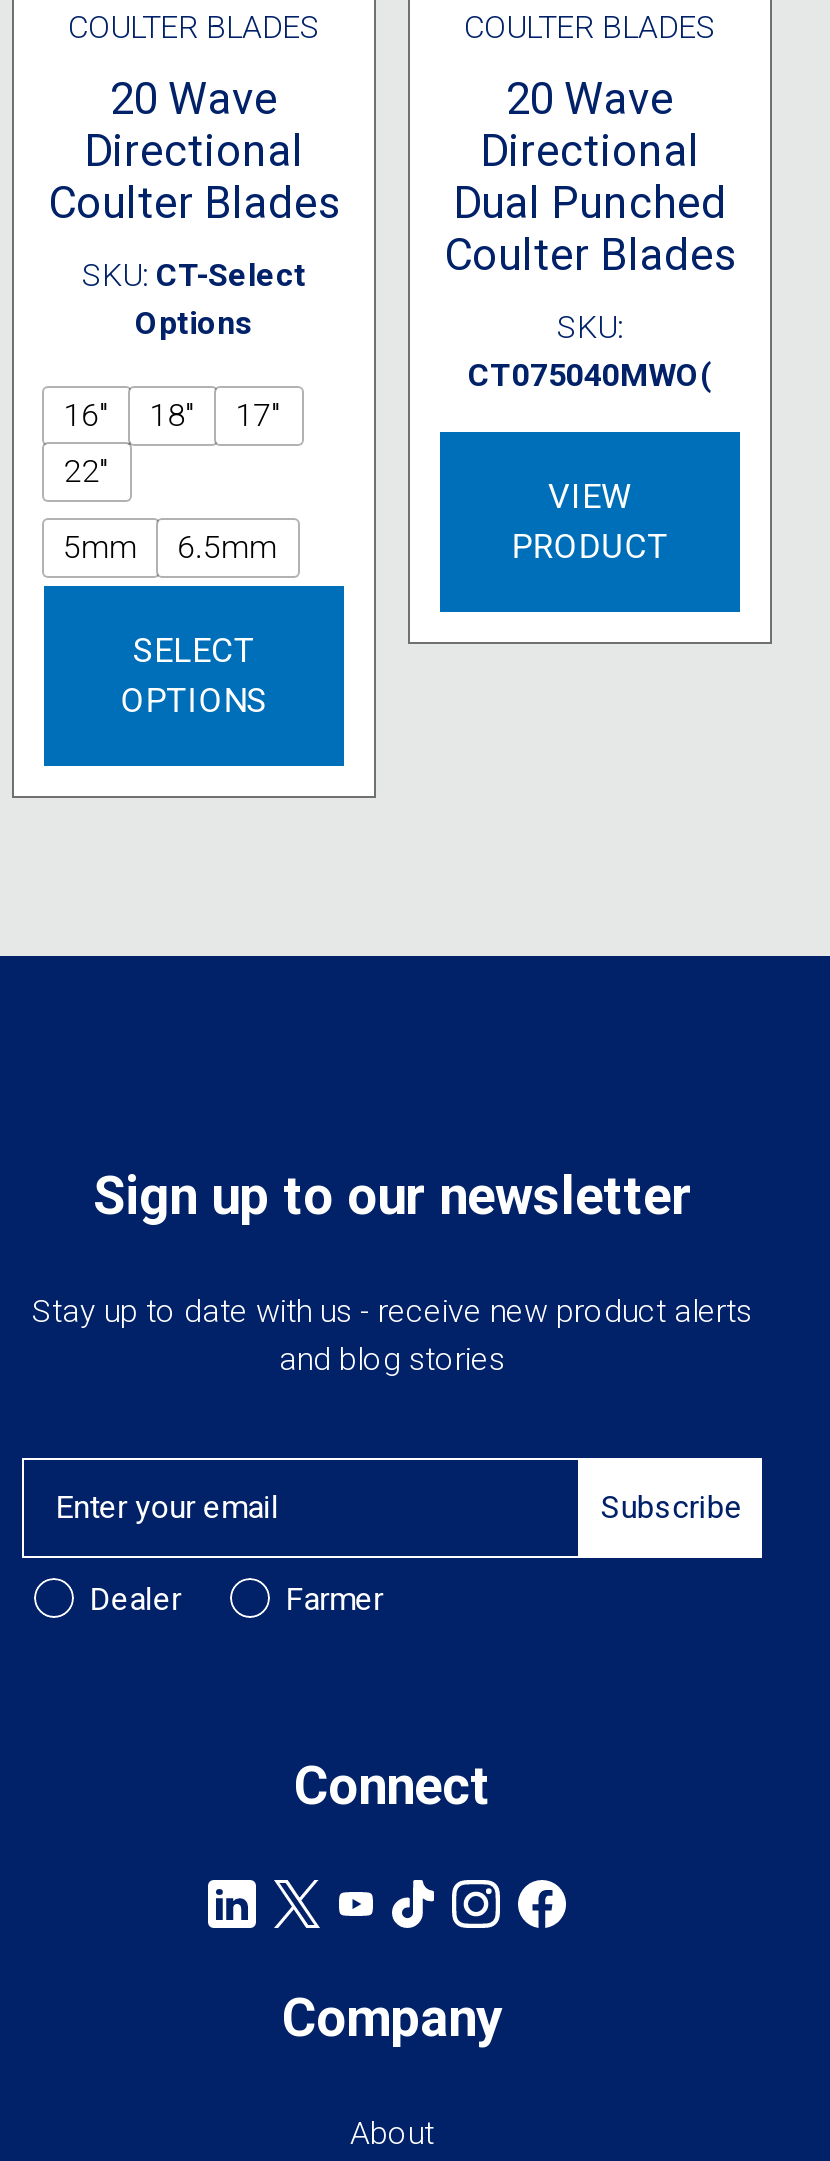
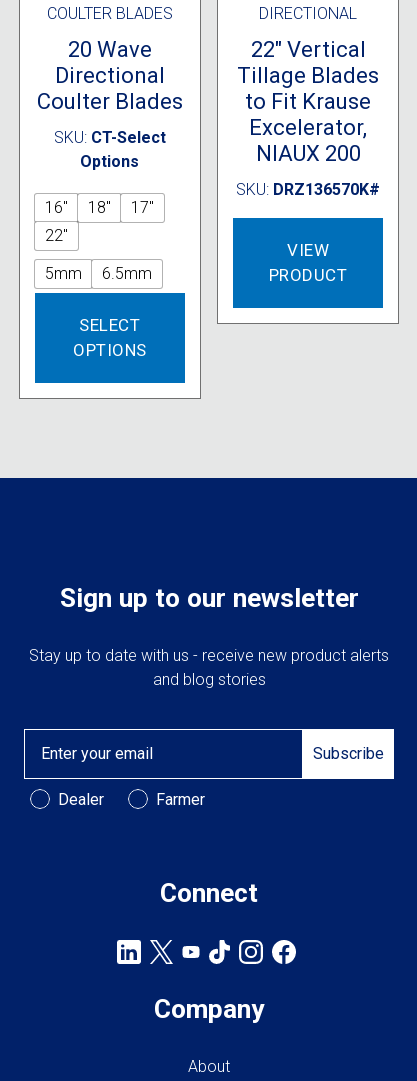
- COULTER BLADES
+ DIRECTIONAL

- 20 Wave
- Directional
- Dual Punched
- Coulter Blades
+ 22″ Vertical
+ Tillage Blades
+ to Fit Krause
+ Excelerator,
+ NIAUX 200

- SKU:
- CT075040MWO(
+ SKU: DRZ136570K#
